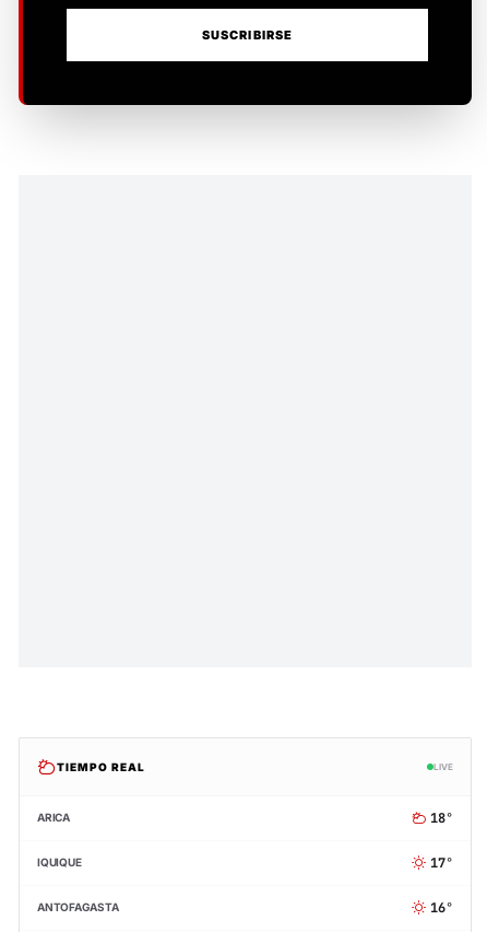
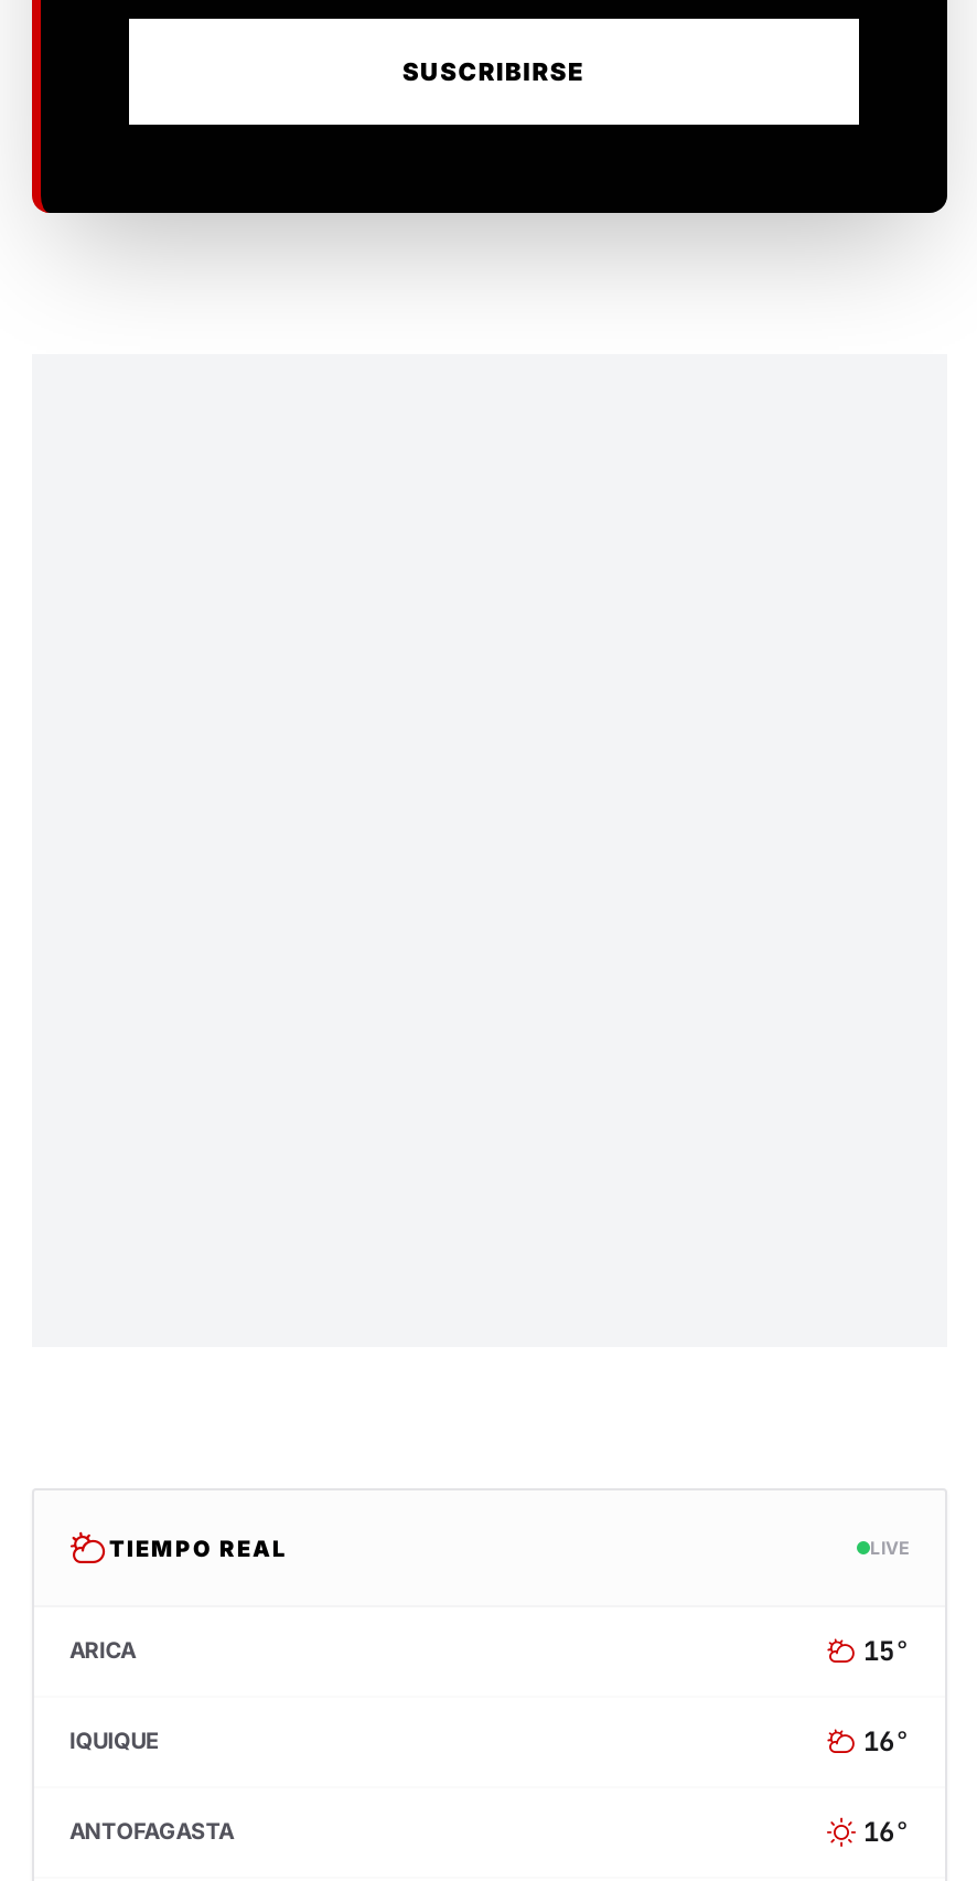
- 18°
+ 15°

- 17°
+ 16°
